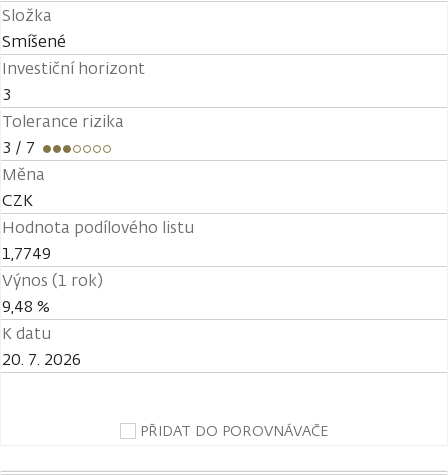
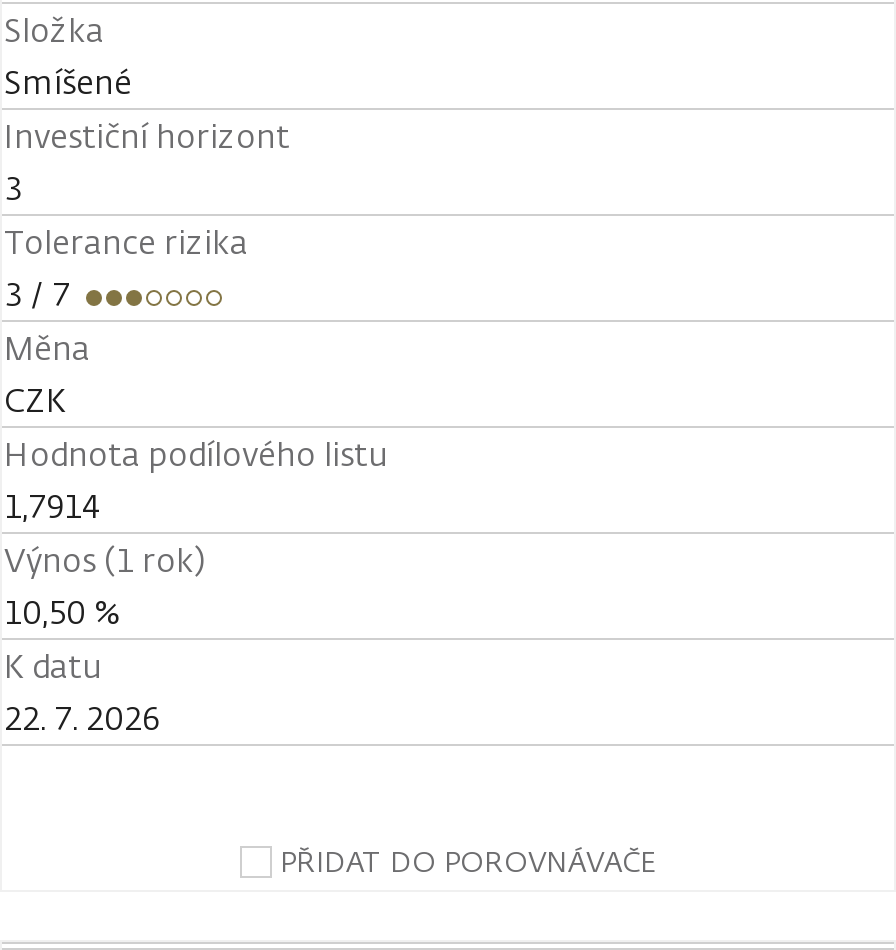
- 1,7749
+ 1,7914

- 9,48 %
+ 10,50 %

- 20. 7. 2026
+ 22. 7. 2026
